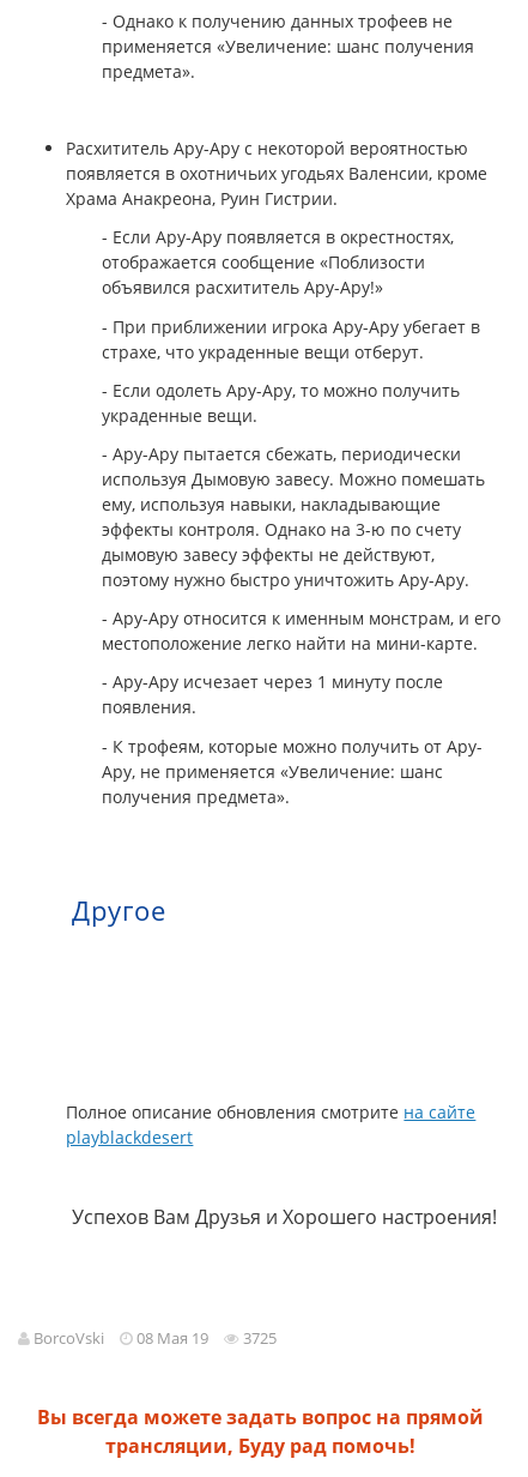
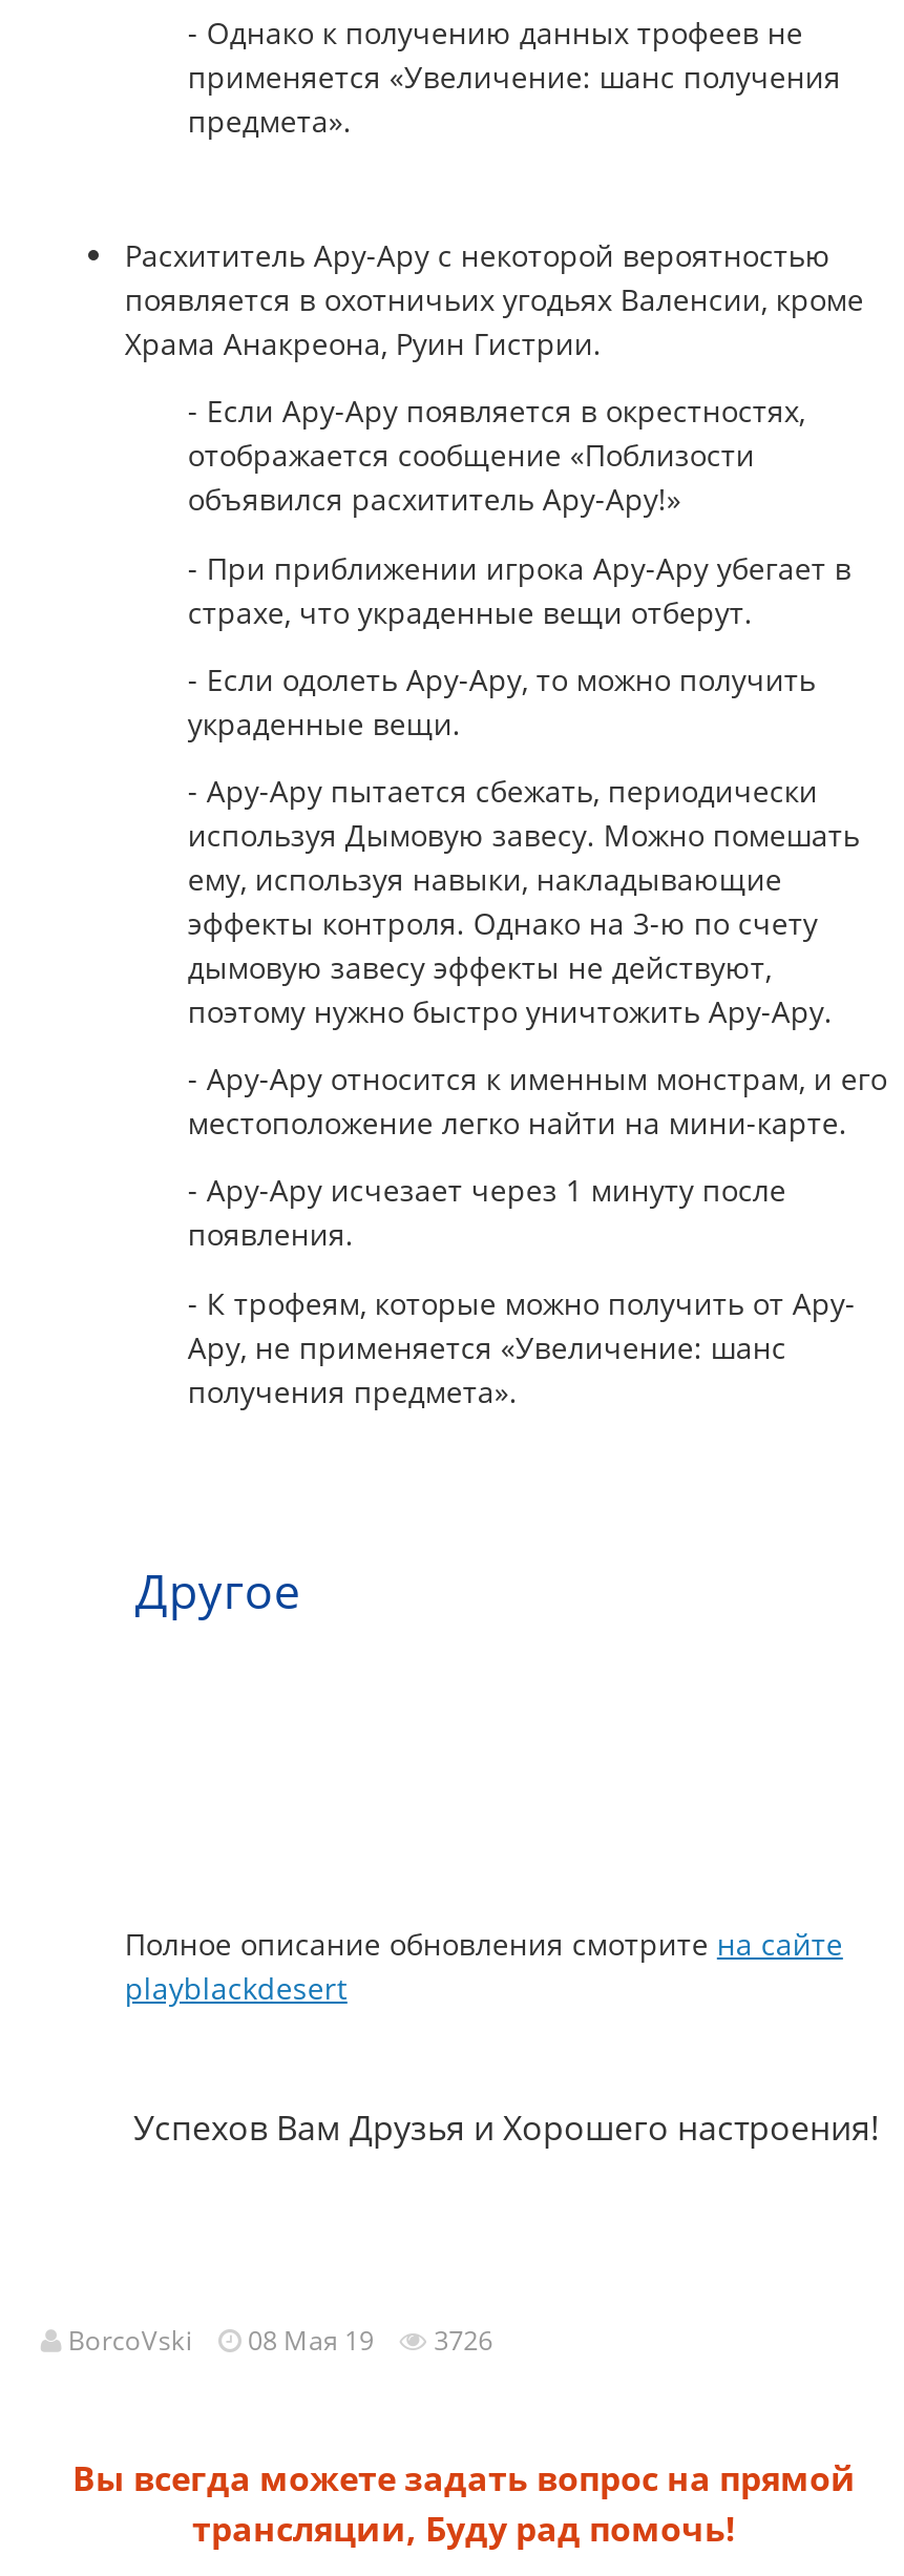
- BorcoVski 08 Мая 19 3725
+ BorcoVski 08 Мая 19 3726
